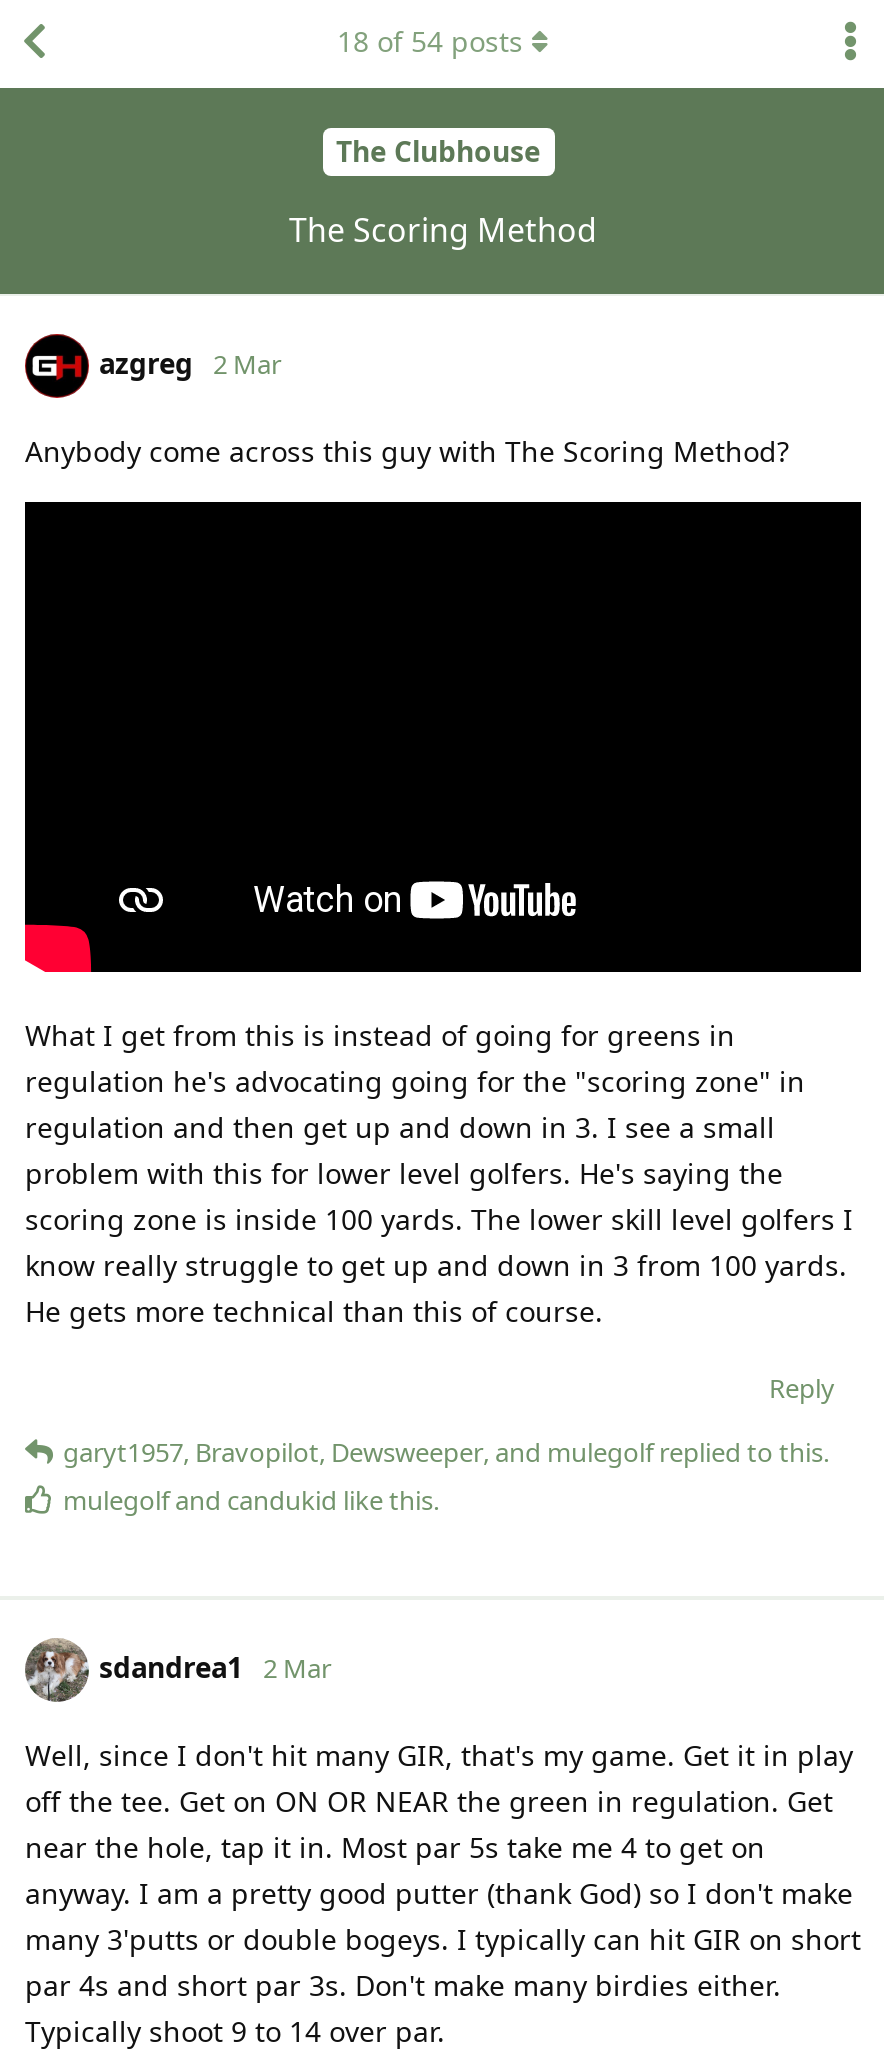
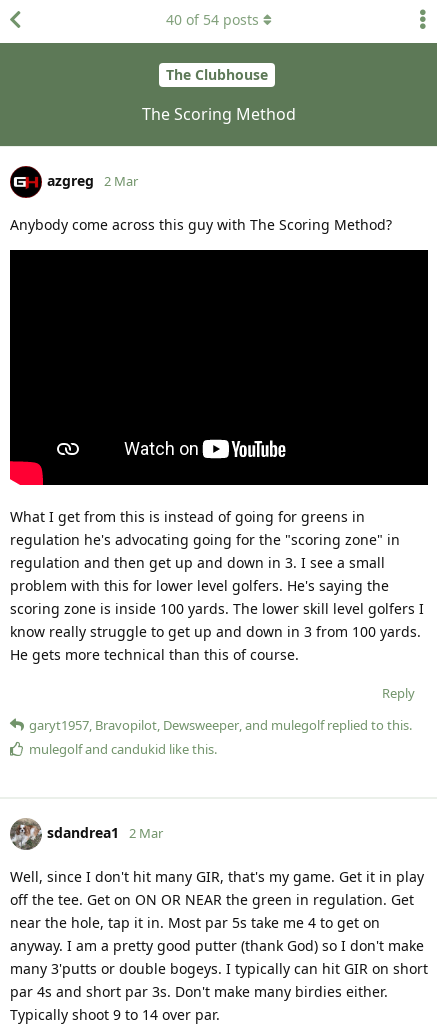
- 18 of 54 posts
+ 40 of 54 posts
